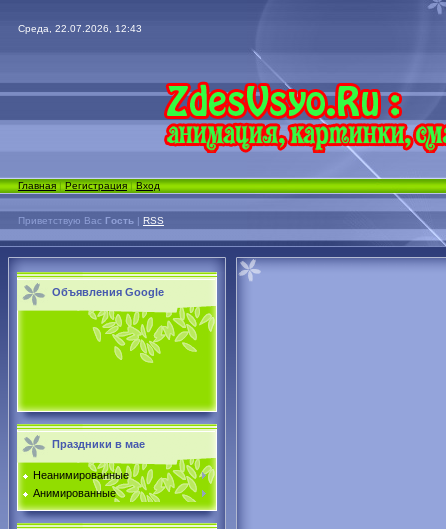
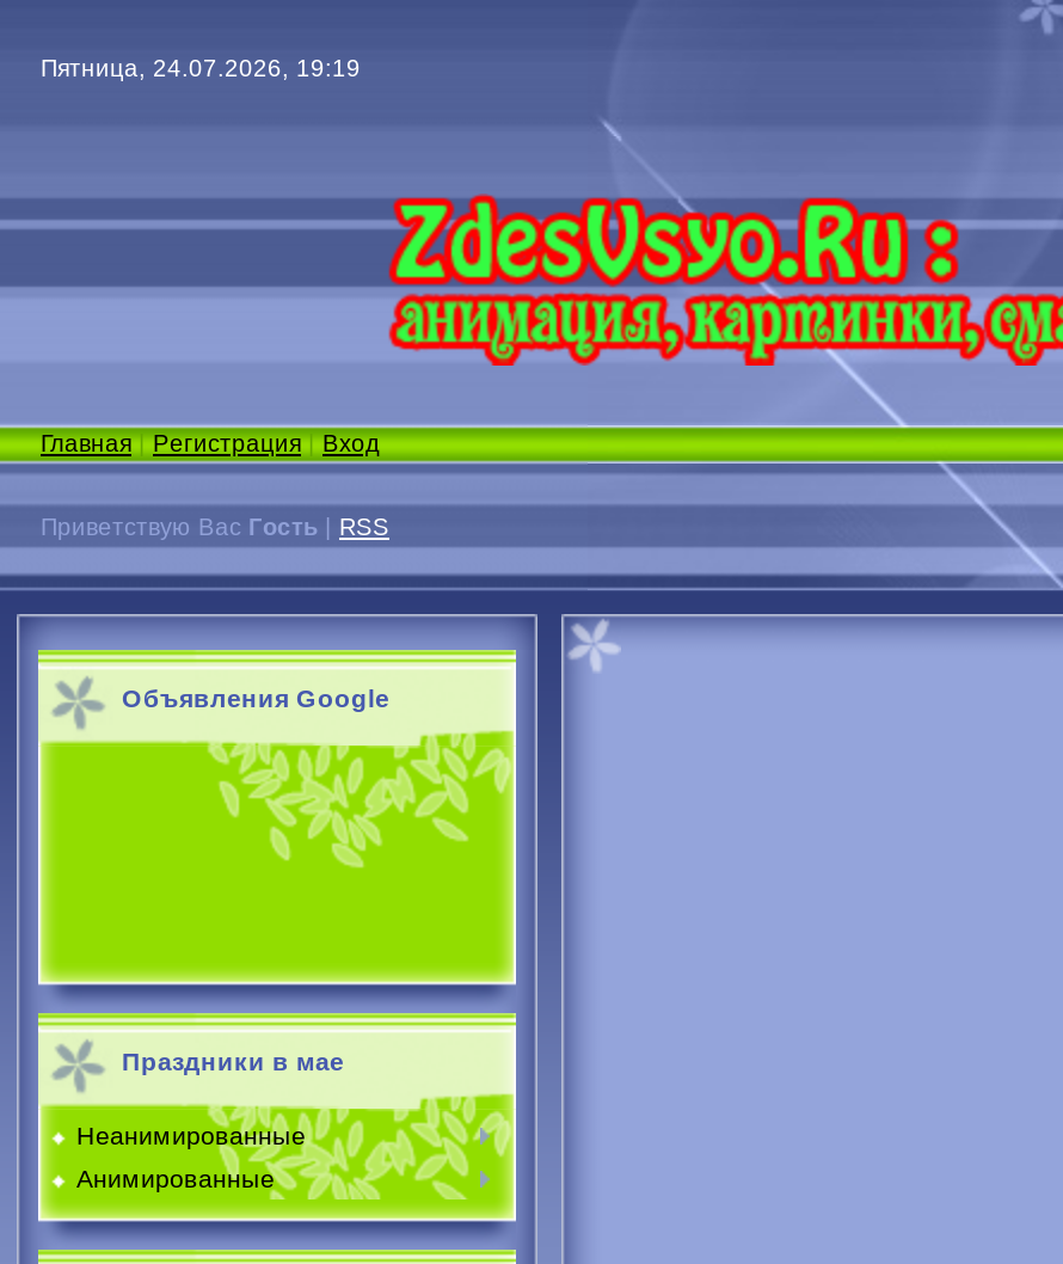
- Среда, 22.07.2026, 12:43
+ Пятница, 24.07.2026, 19:19
